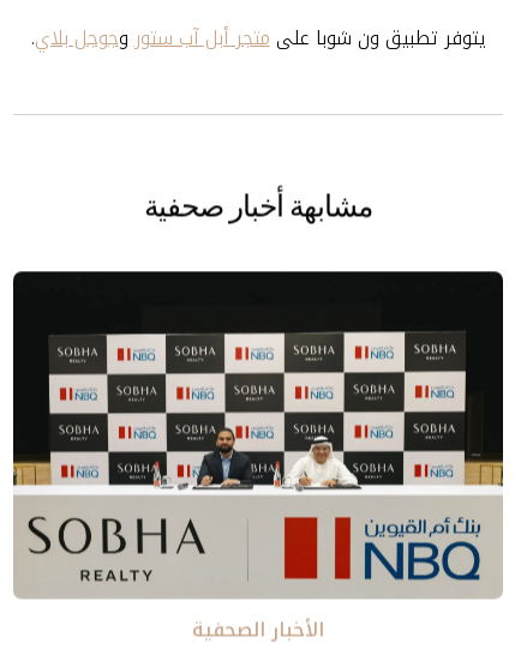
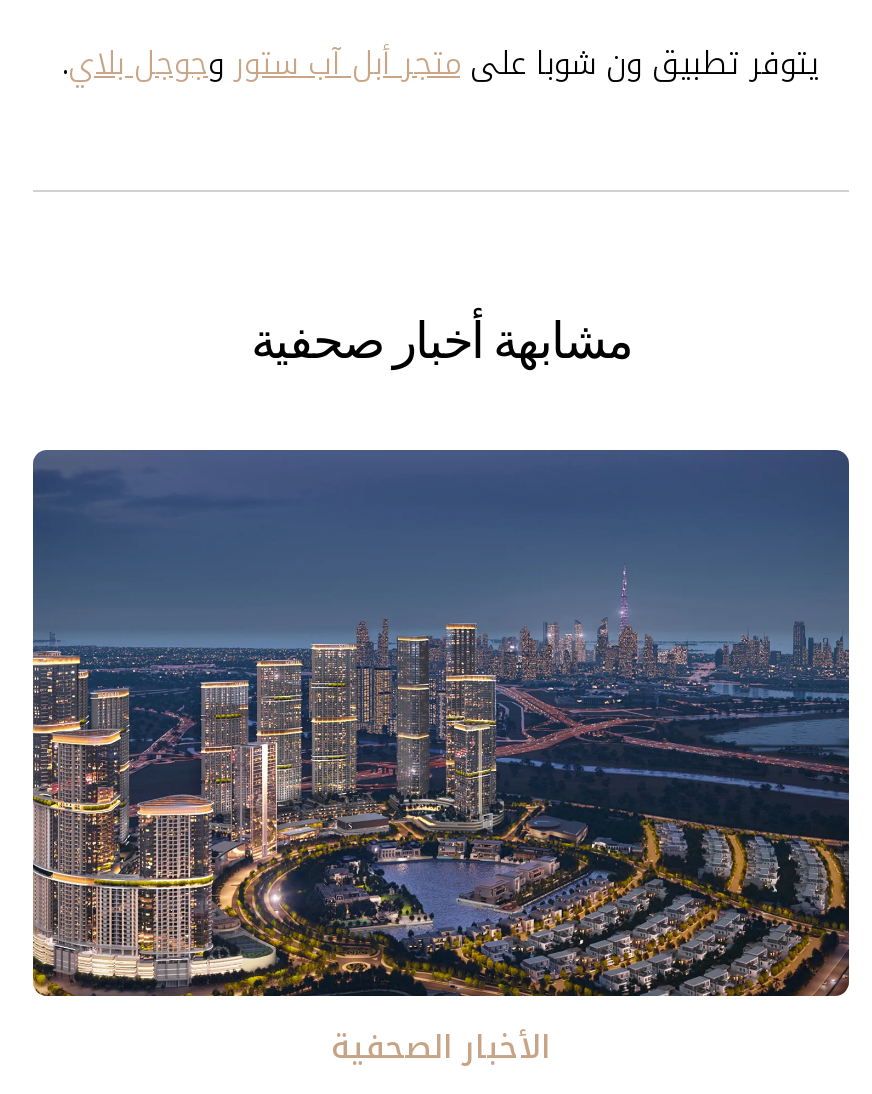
- [image]
+ [image]
